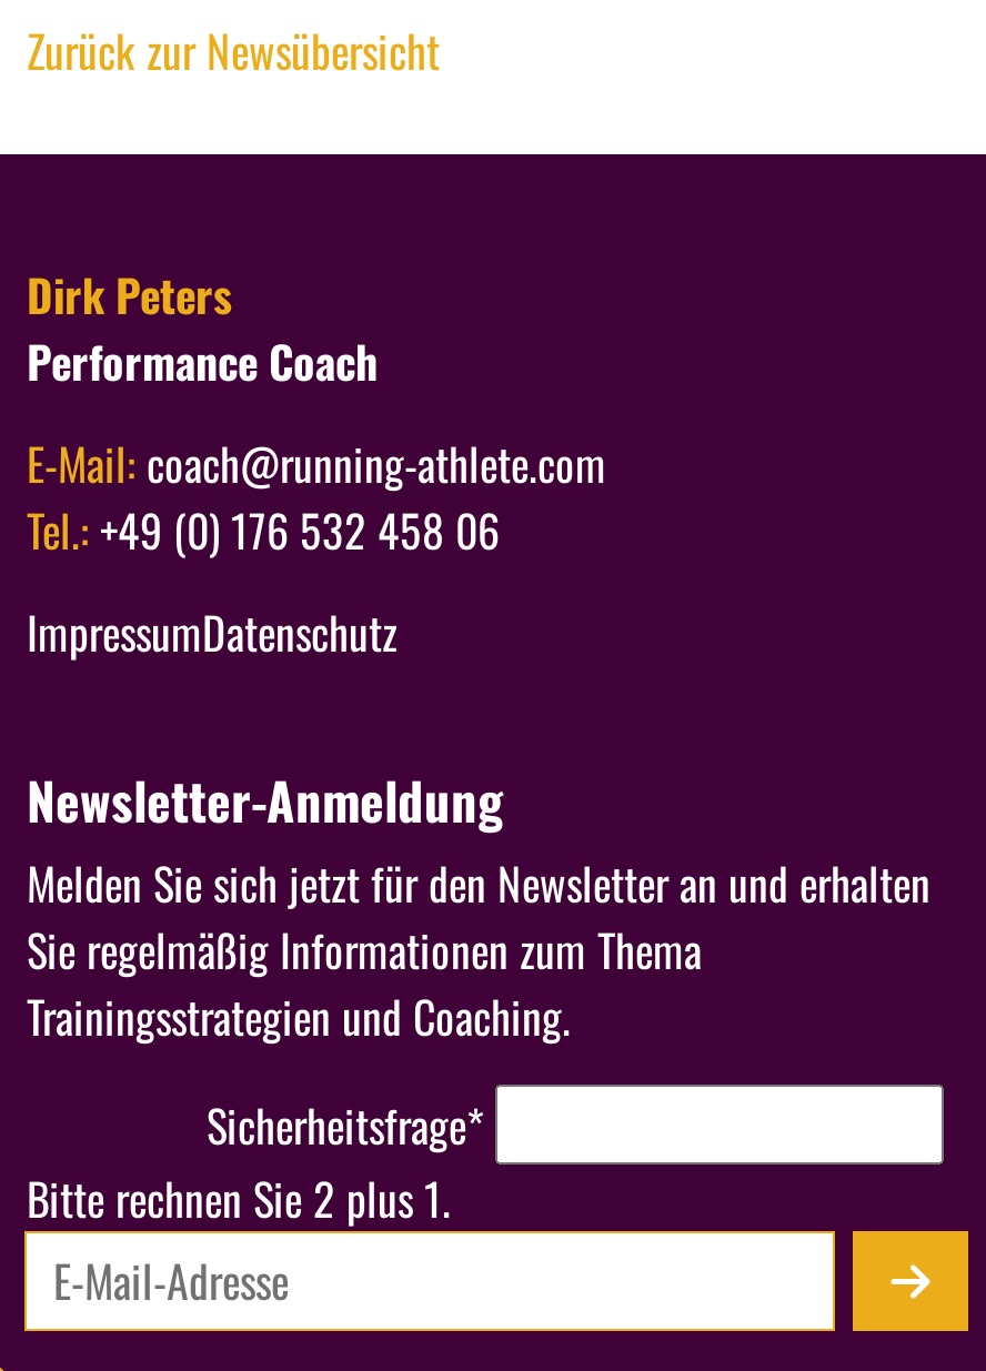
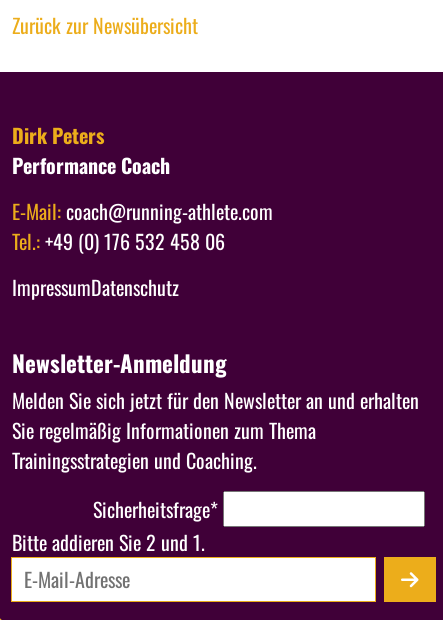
- Bitte rechnen Sie 2 plus 1.
+ Bitte addieren Sie 2 und 1.
